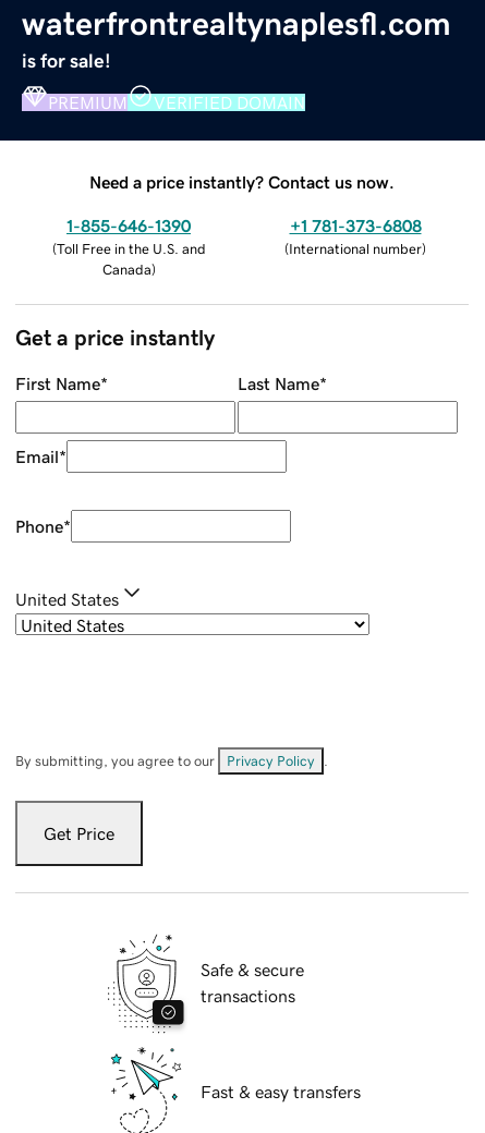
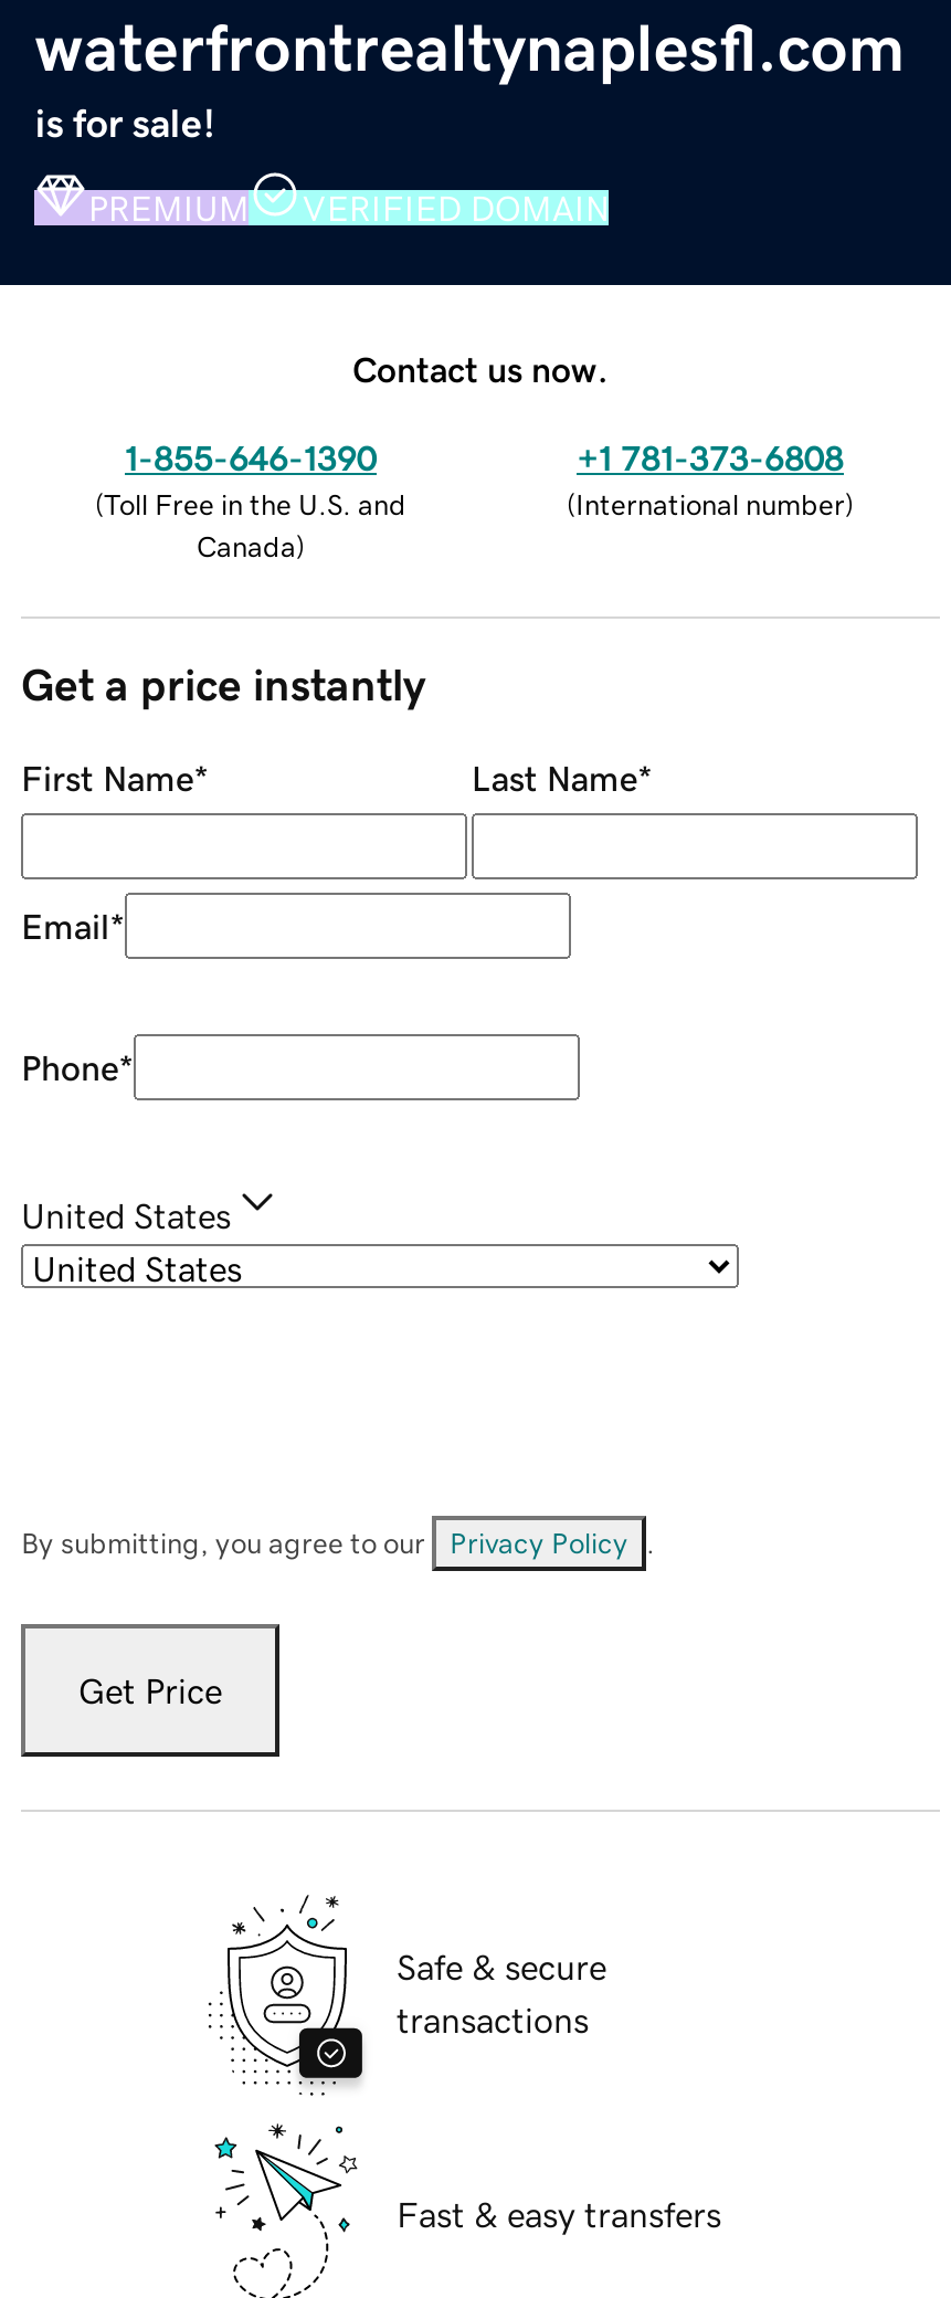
- Need a price instantly? Contact us now.
+ Contact us now.
